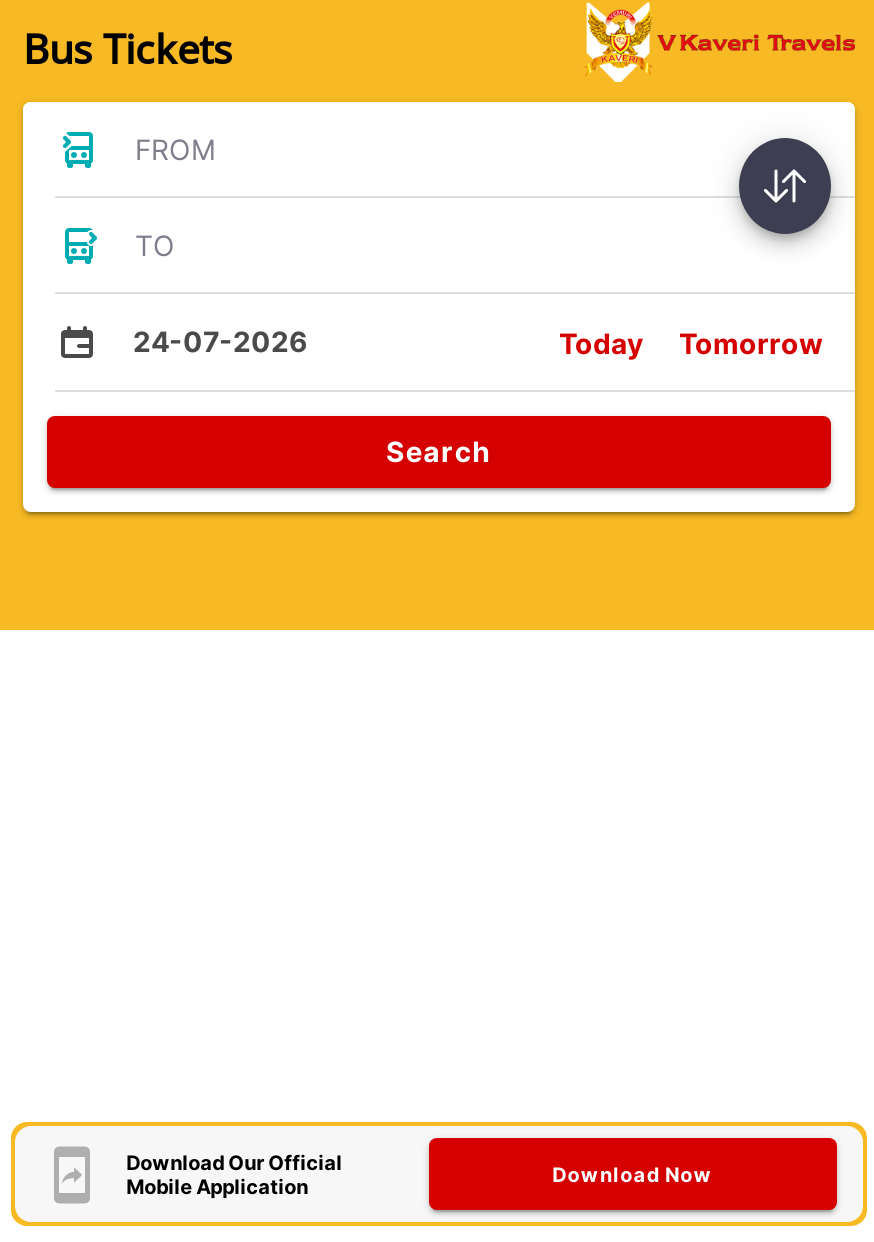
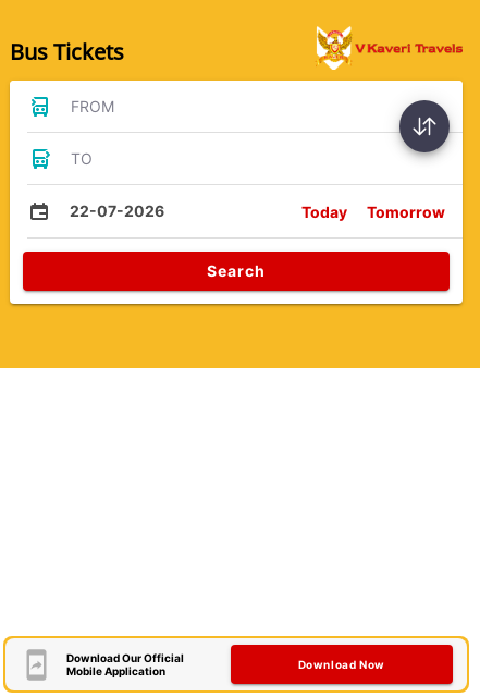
- 24-07-2026
+ 22-07-2026
